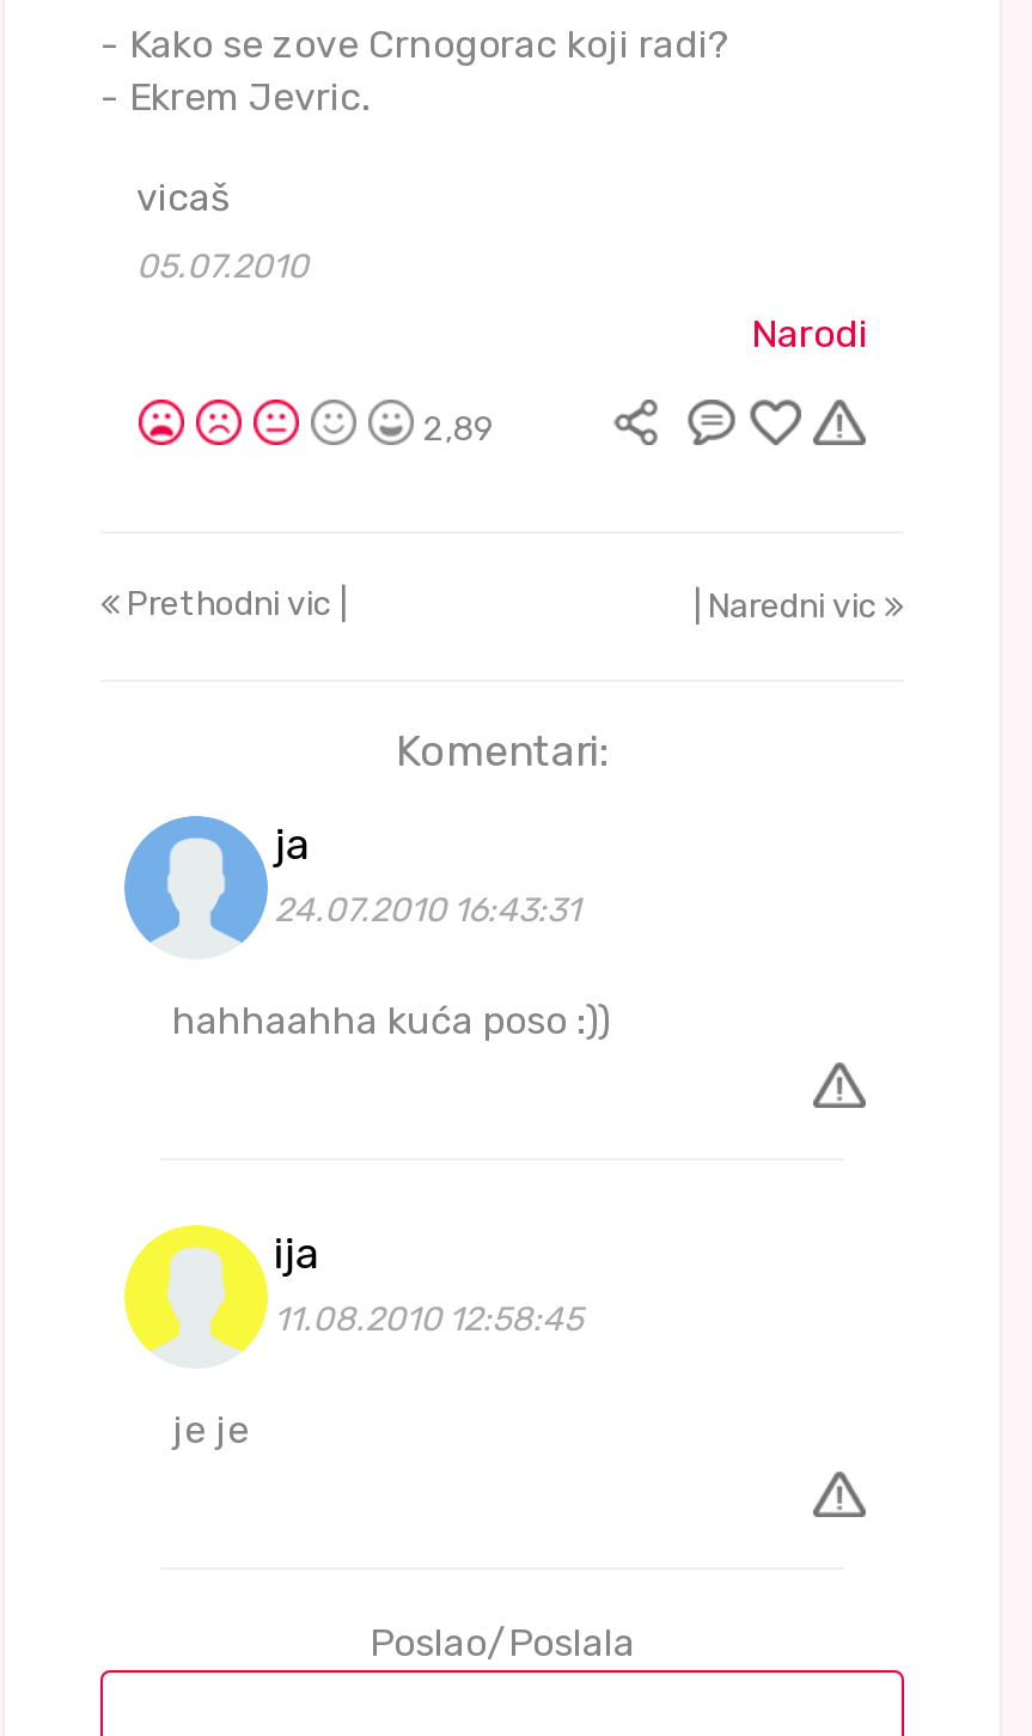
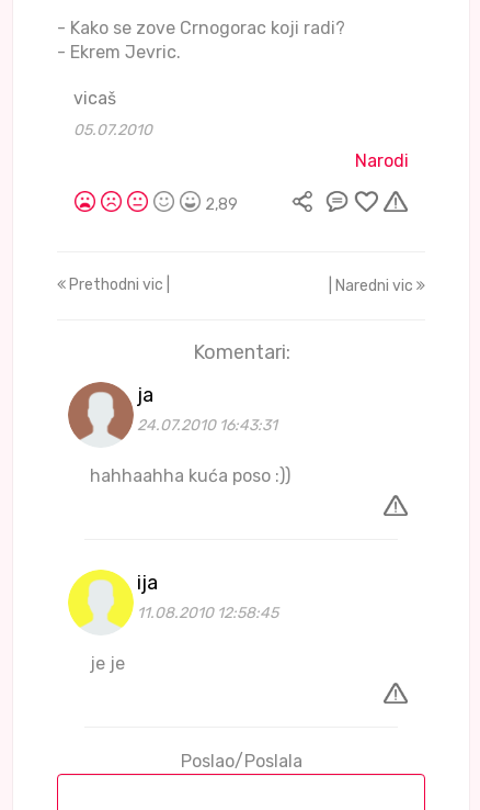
- [image]
+ [image]
